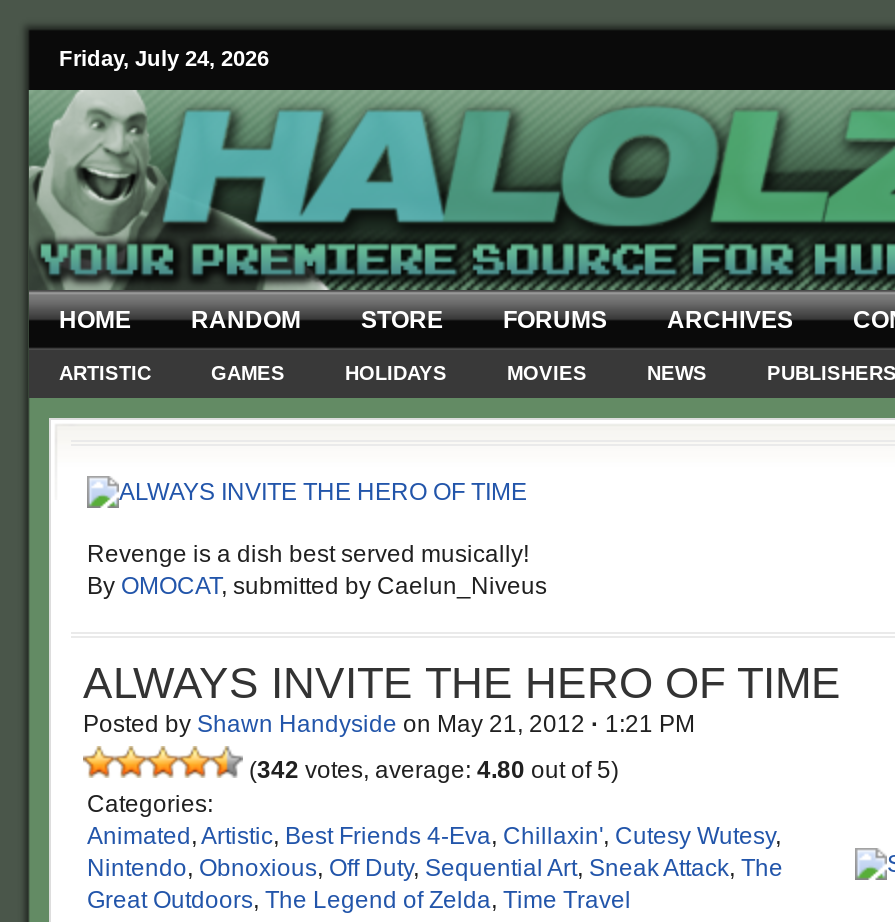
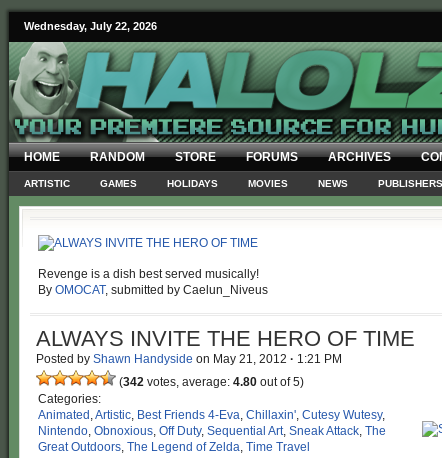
- Friday, July 24, 2026
+ Wednesday, July 22, 2026
